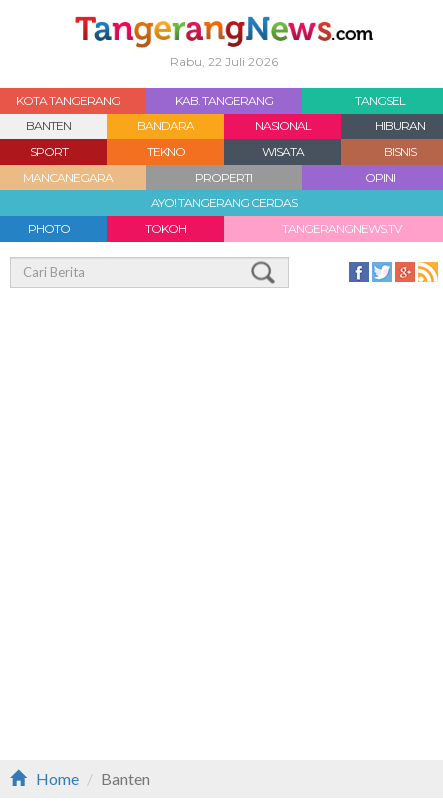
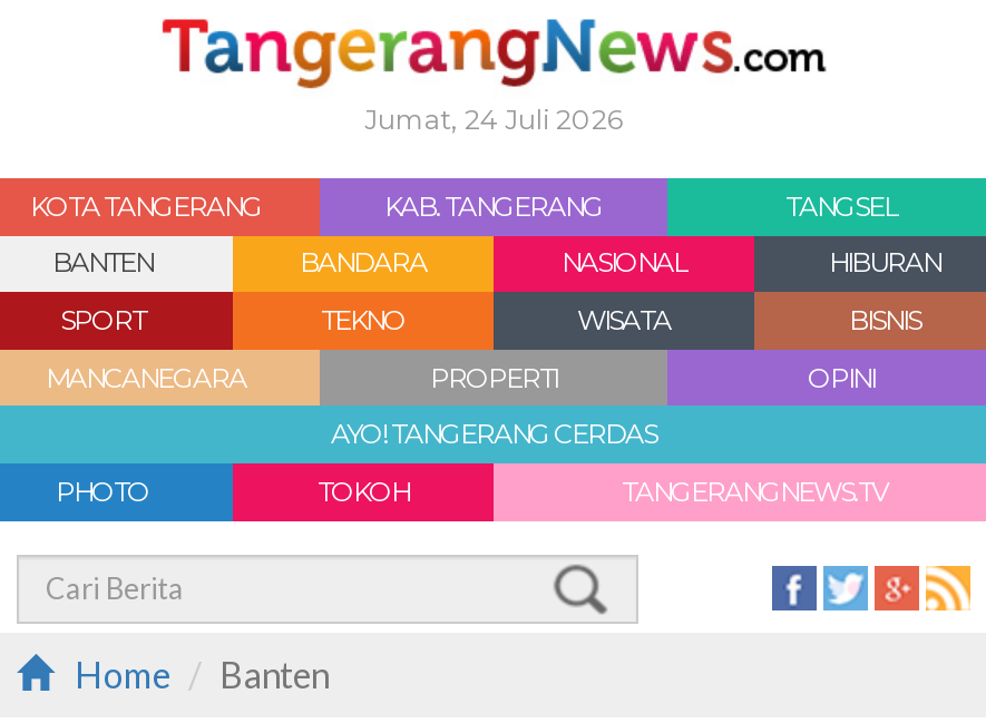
- Rabu, 22 Juli 2026
+ Jumat, 24 Juli 2026
